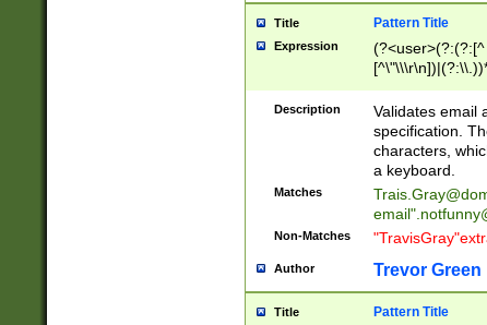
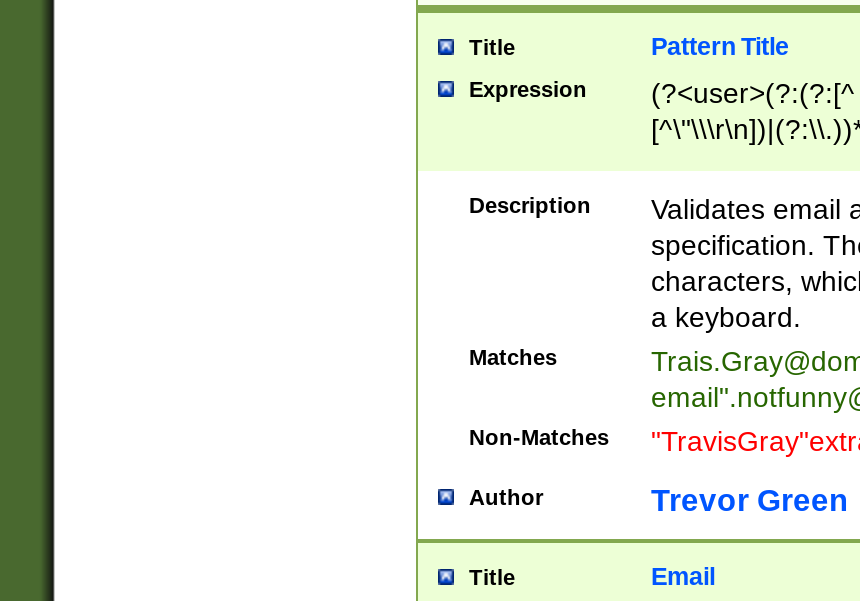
- Pattern Title
+ Email
